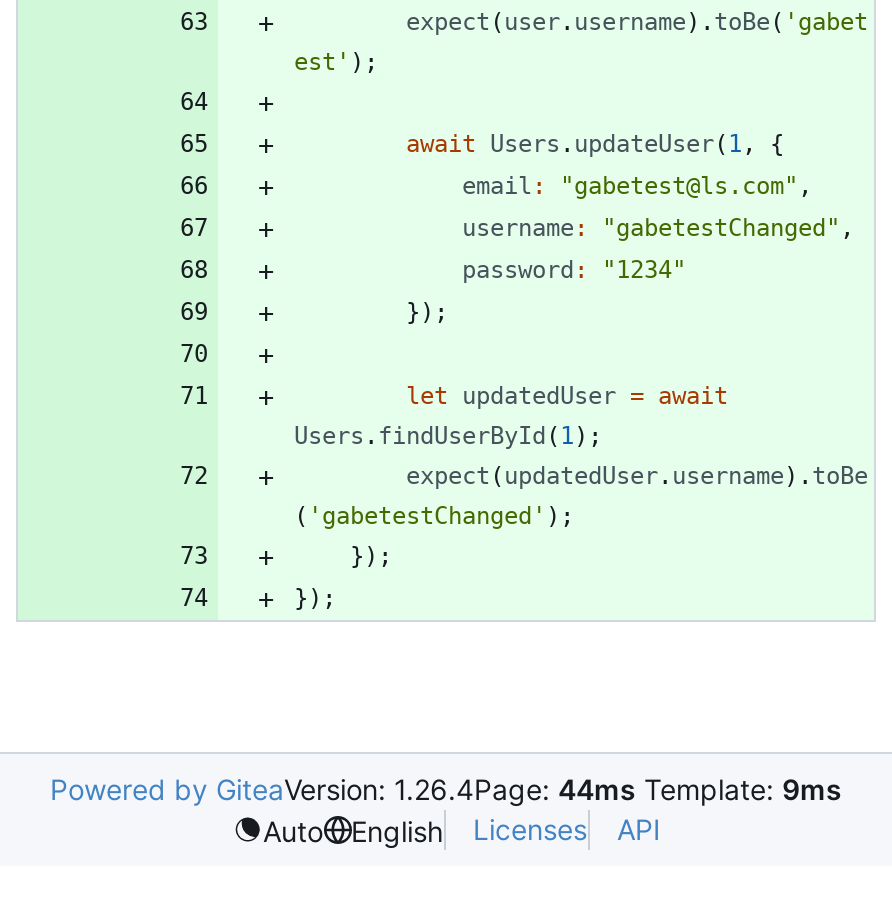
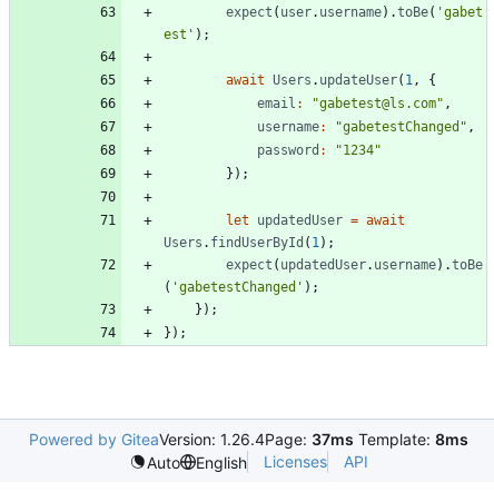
- Powered by GiteaVersion: 1.26.4Page: 44ms Template: 9ms
+ Powered by GiteaVersion: 1.26.4Page: 37ms Template: 8ms
